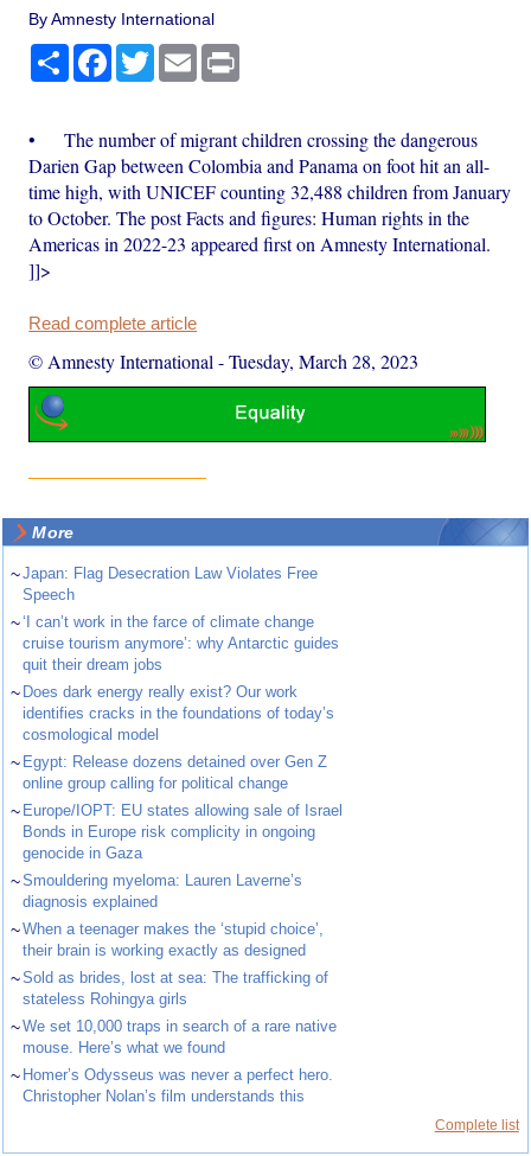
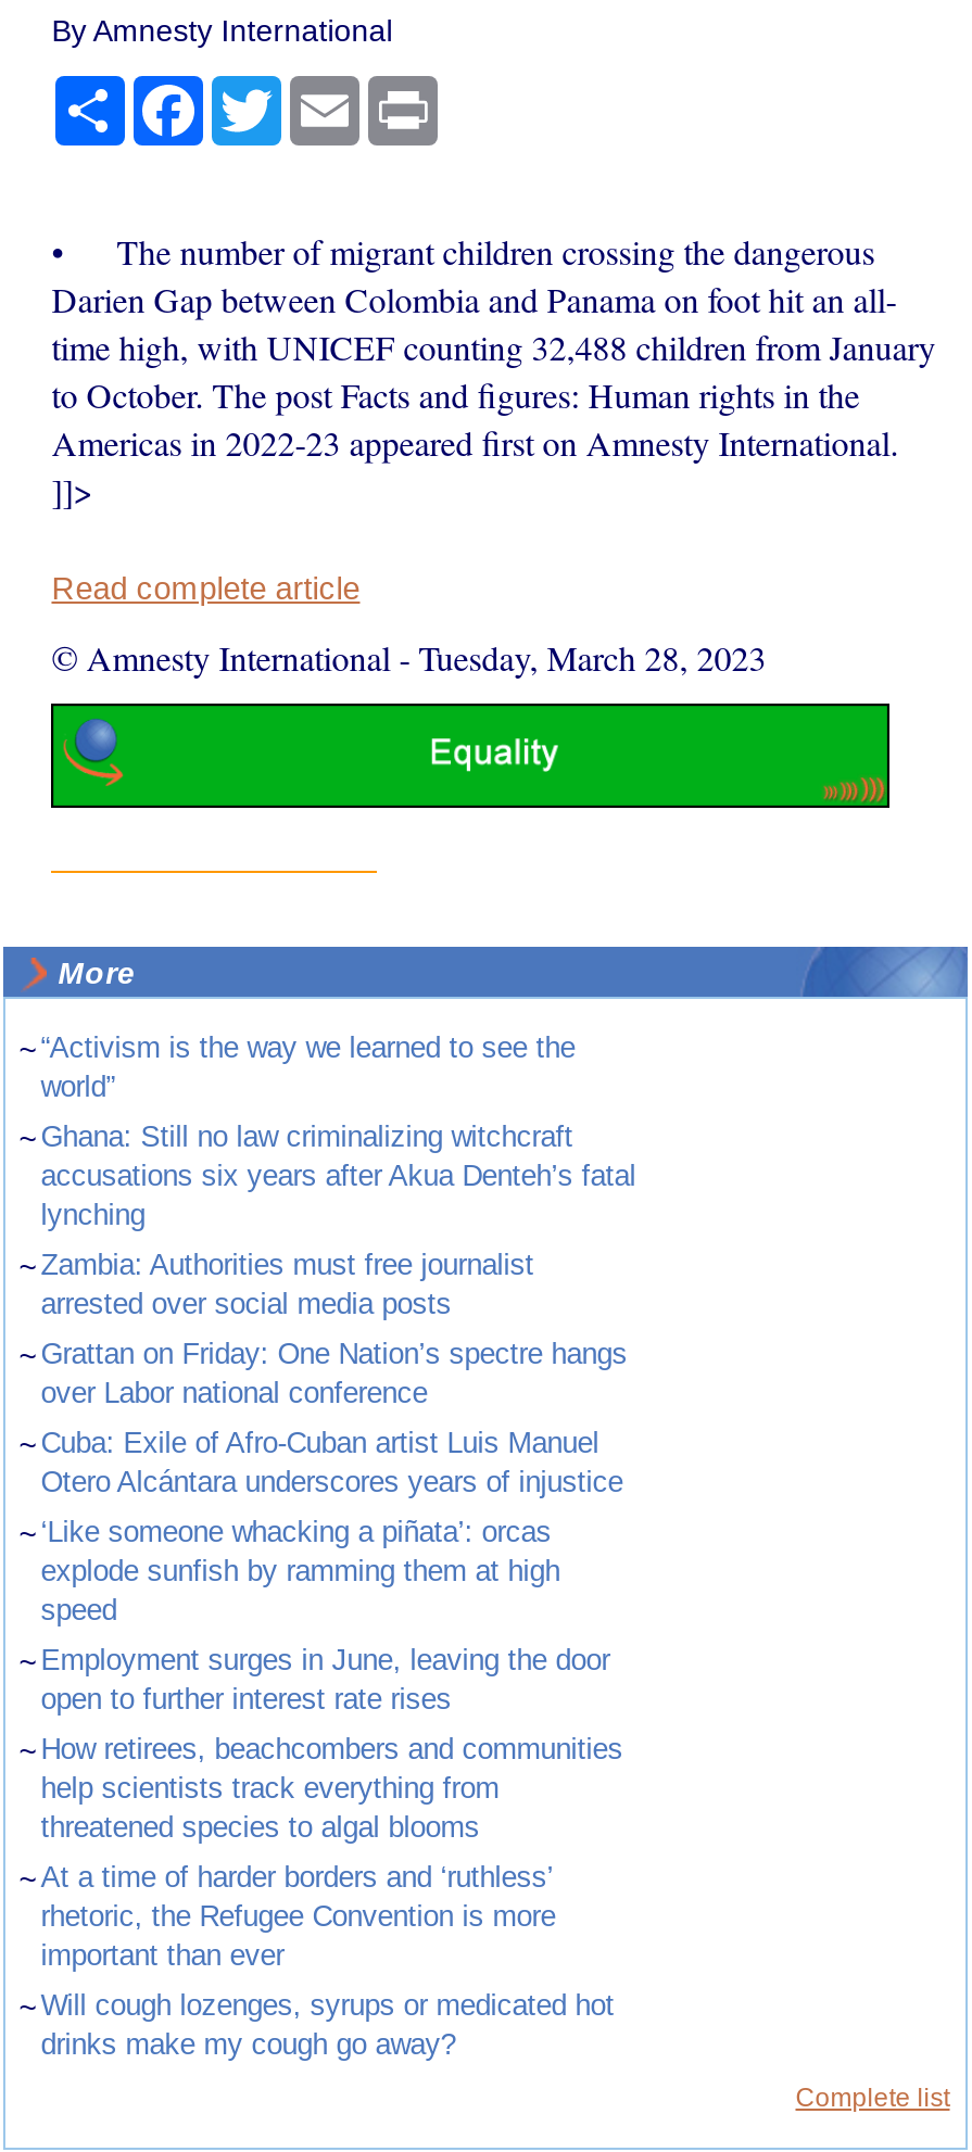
- ~ Japan: Flag Desecration Law Violates Free
- Speech
+ ~ “Activism is the way we learned to see the
+ world”

- ~ ‘I can’t work in the farce of climate change
- cruise tourism anymore’: why Antarctic guides
- quit their dream jobs
+ ~ Ghana: Still no law criminalizing witchcraft
+ accusations six years after Akua Denteh’s fatal
+ lynching

- ~ Does dark energy really exist? Our work
- identifies cracks in the foundations of today’s
- cosmological model
+ ~ Zambia: Authorities must free journalist
+ arrested over social media posts

- ~ Egypt: Release dozens detained over Gen Z
- online group calling for political change
+ ~ Grattan on Friday: One Nation’s spectre hangs
+ over Labor national conference

- ~ Europe/IOPT: EU states allowing sale of Israel
- Bonds in Europe risk complicity in ongoing
- genocide in Gaza
+ ~ Cuba: Exile of Afro-Cuban artist Luis Manuel
+ Otero Alcántara underscores years of injustice

- ~ Smouldering myeloma: Lauren Laverne’s
- diagnosis explained
+ ~ ‘Like someone whacking a piñata’: orcas
+ explode sunfish by ramming them at high
+ speed

- ~ When a teenager makes the ‘stupid choice’,
- their brain is working exactly as designed
+ ~ Employment surges in June, leaving the door
+ open to further interest rate rises

- ~ Sold as brides, lost at sea: The trafficking of
- stateless Rohingya girls
+ ~ How retirees, beachcombers and communities
+ help scientists track everything from
+ threatened species to algal blooms

- ~ We set 10,000 traps in search of a rare native
- mouse. Here’s what we found
+ ~ At a time of harder borders and ‘ruthless’
+ rhetoric, the Refugee Convention is more
+ important than ever

- ~ Homer’s Odysseus was never a perfect hero.
- Christopher Nolan’s film understands this
+ ~ Will cough lozenges, syrups or medicated hot
+ drinks make my cough go away?
